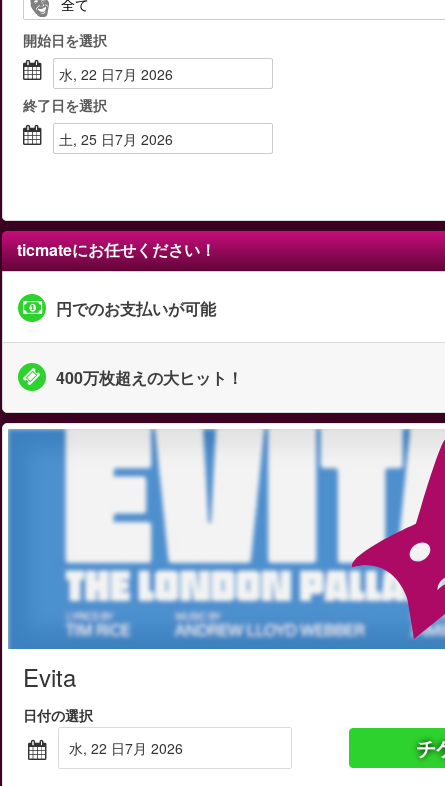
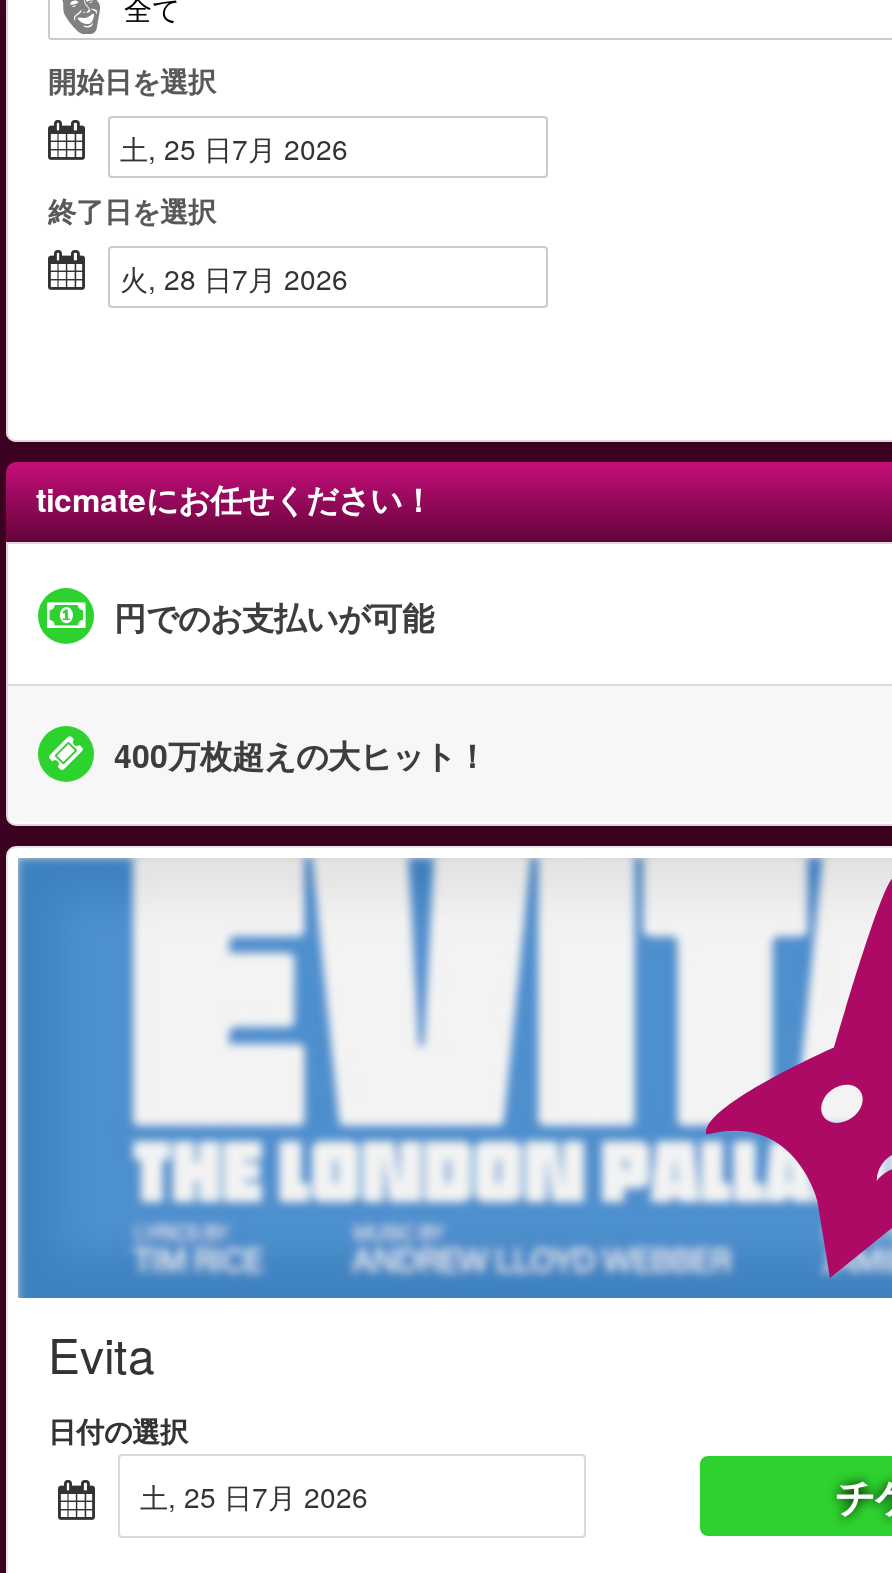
- 水, 22 日7月 2026
+ 土, 25 日7月 2026

- 土, 25 日7月 2026
+ 火, 28 日7月 2026

- 水, 22 日7月 2026
+ 土, 25 日7月 2026
